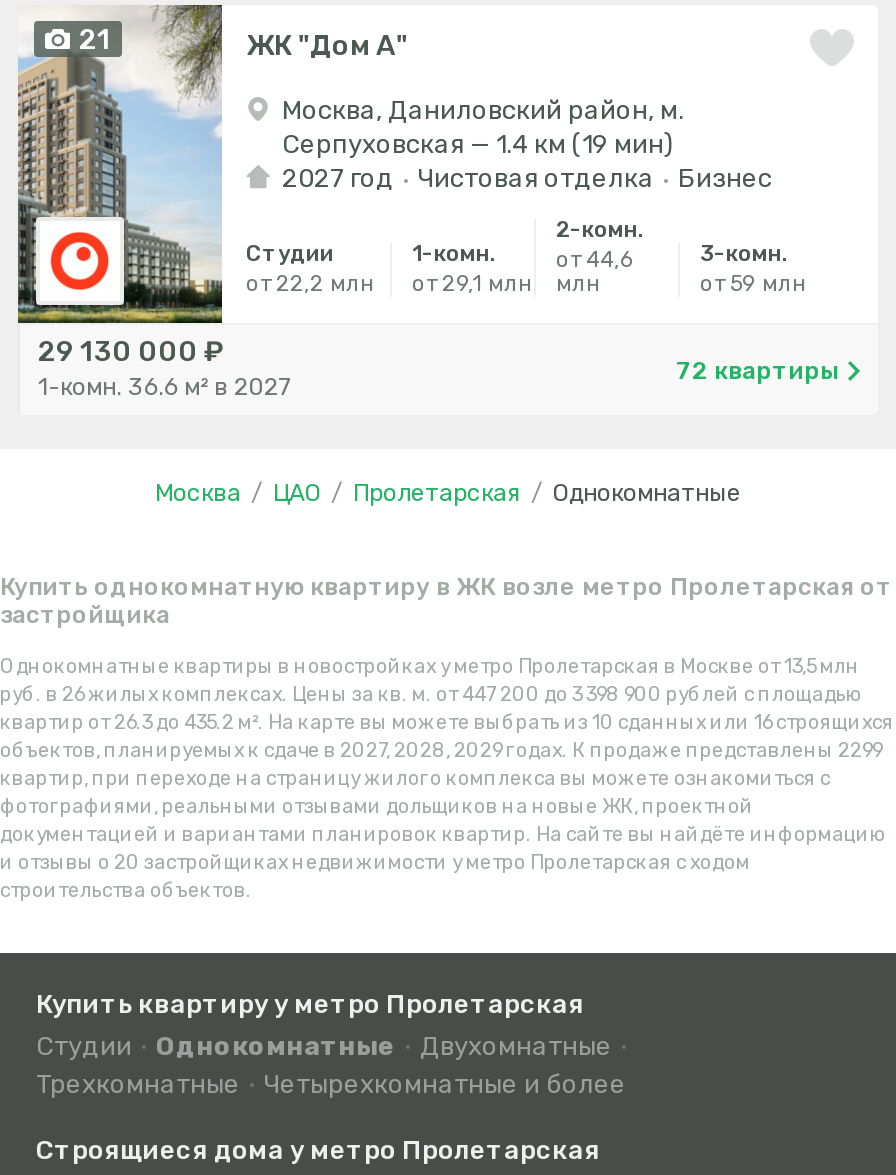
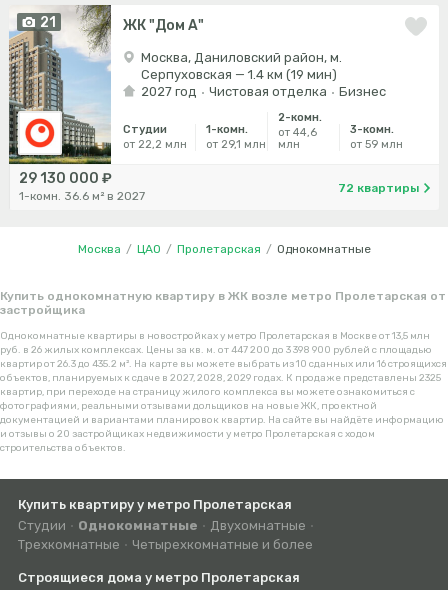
- объектов, планируемых к сдаче в 2027, 2028, 2029 годах. К продаже представлены 2299
+ объектов, планируемых к сдаче в 2027, 2028, 2029 годах. К продаже представлены 2325
